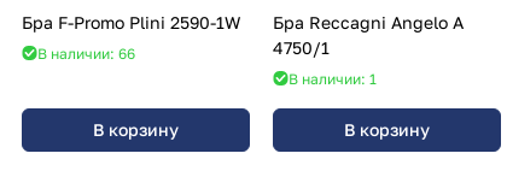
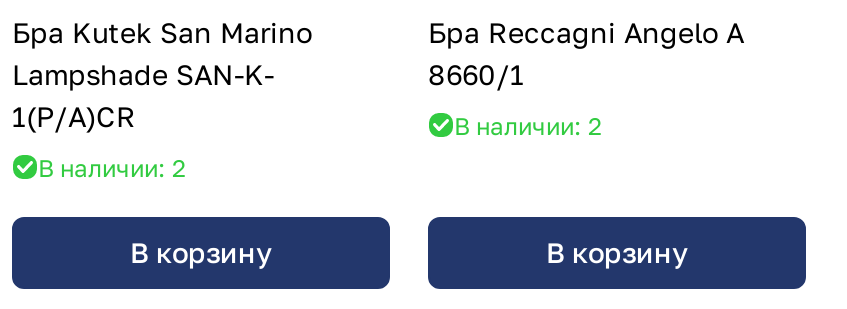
- Бра F-Promo Plini 2590-1W
+ Бра Kutek San Marino
+ Lampshade SAN-K-
+ 1(P/A)CR

- В наличии: 66
+ В наличии: 2

- 4750/1
+ 8660/1

- В наличии: 1
+ В наличии: 2
